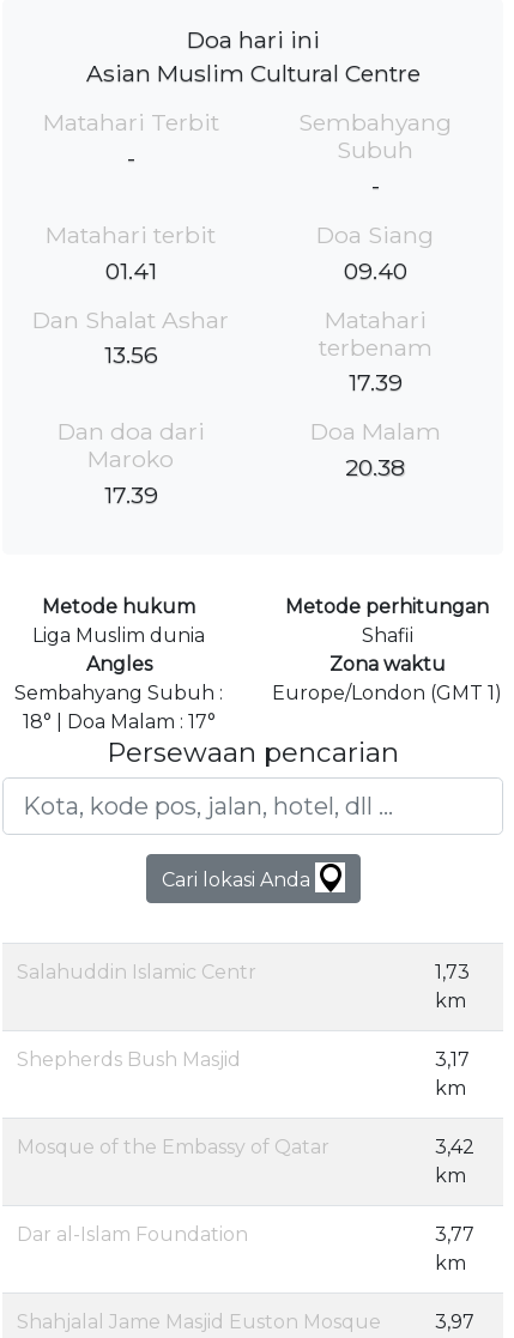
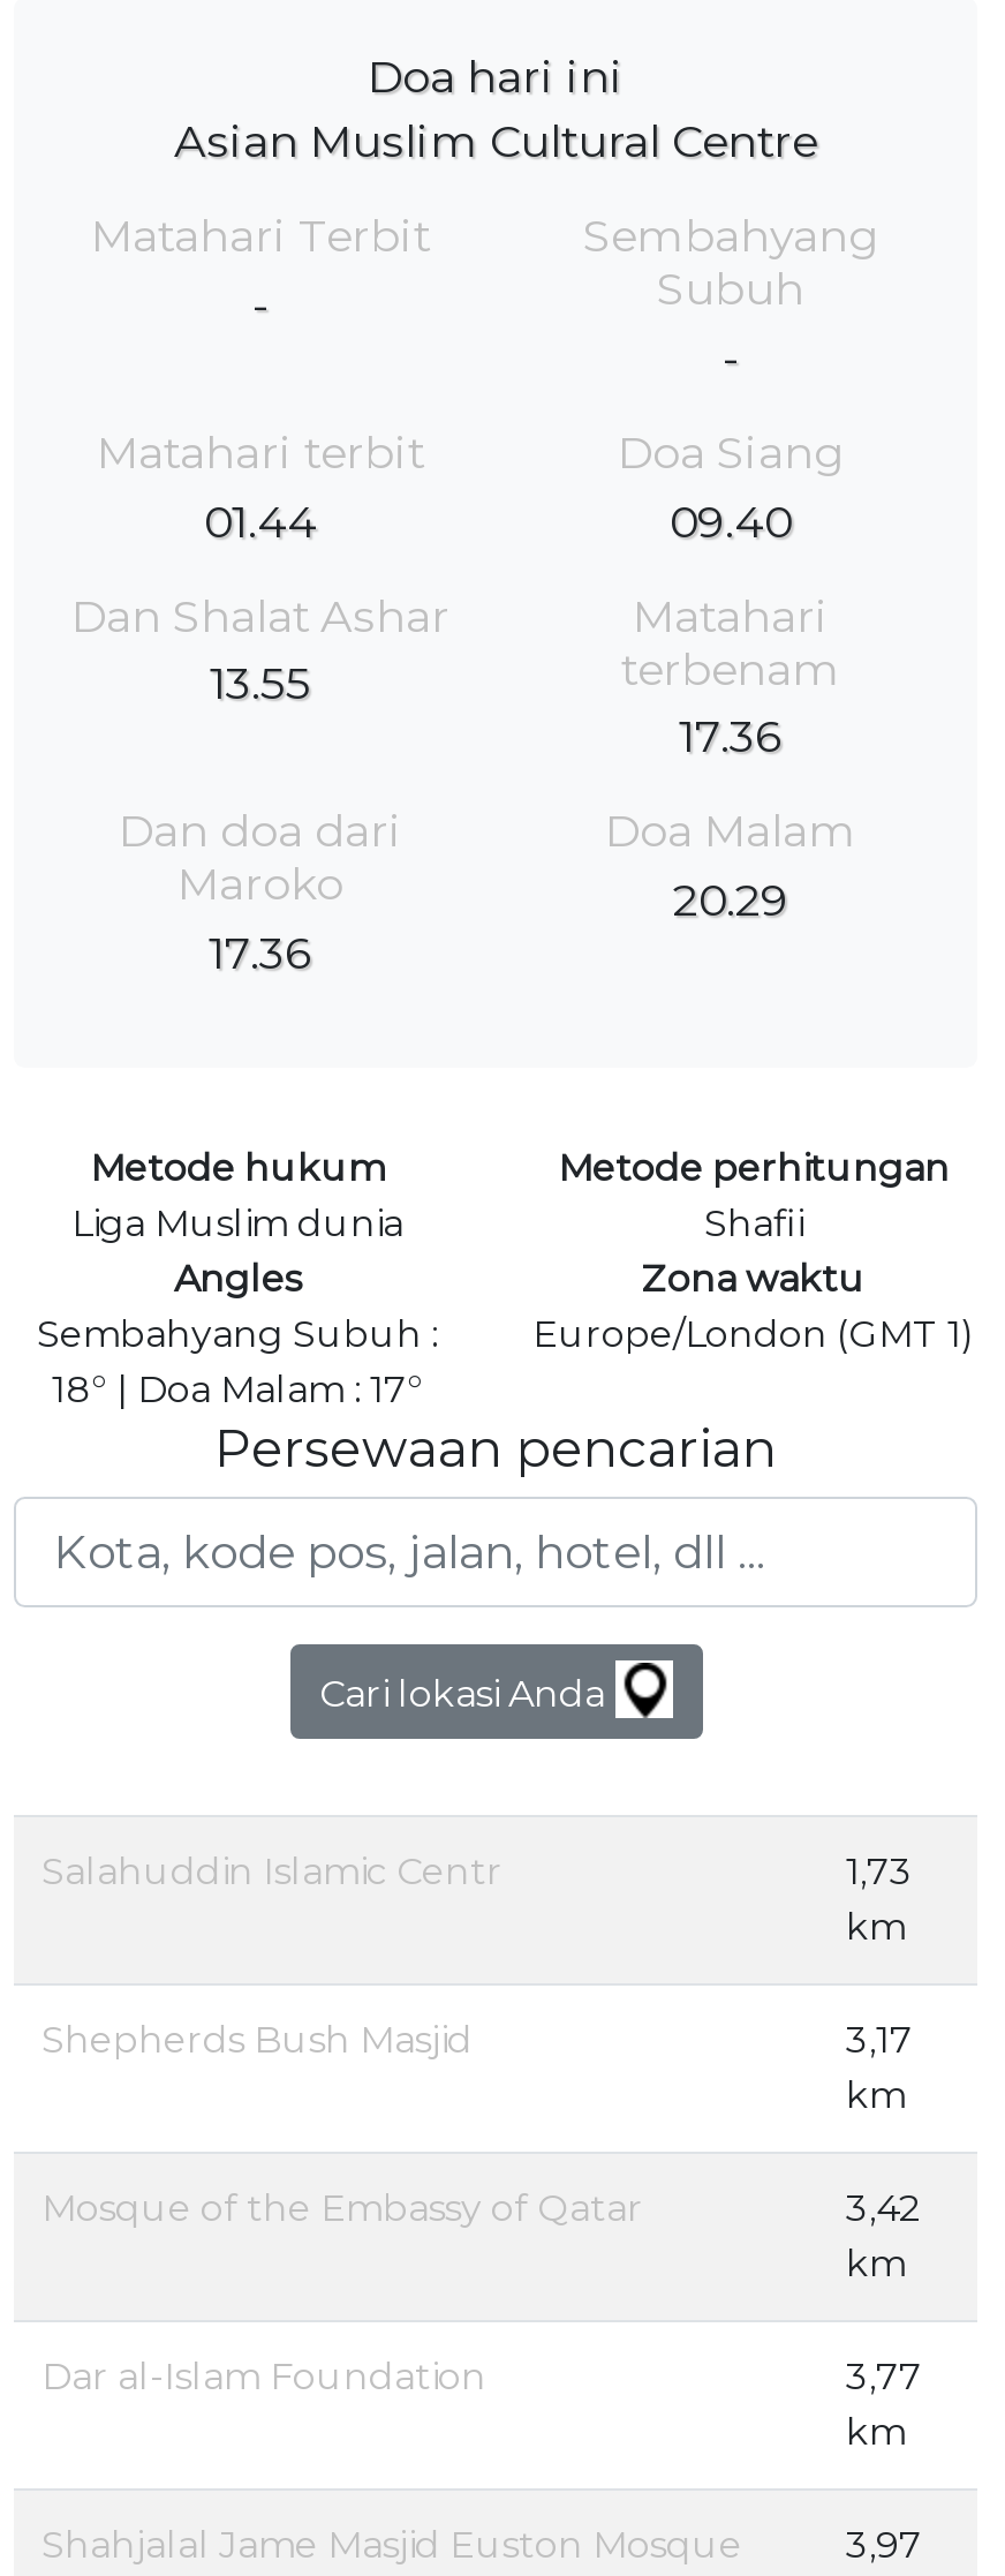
- 01.41
+ 01.44

- 13.56
+ 13.55

- 17.39
+ 17.36

- 20.38
+ 20.29

- 17.39
+ 17.36
